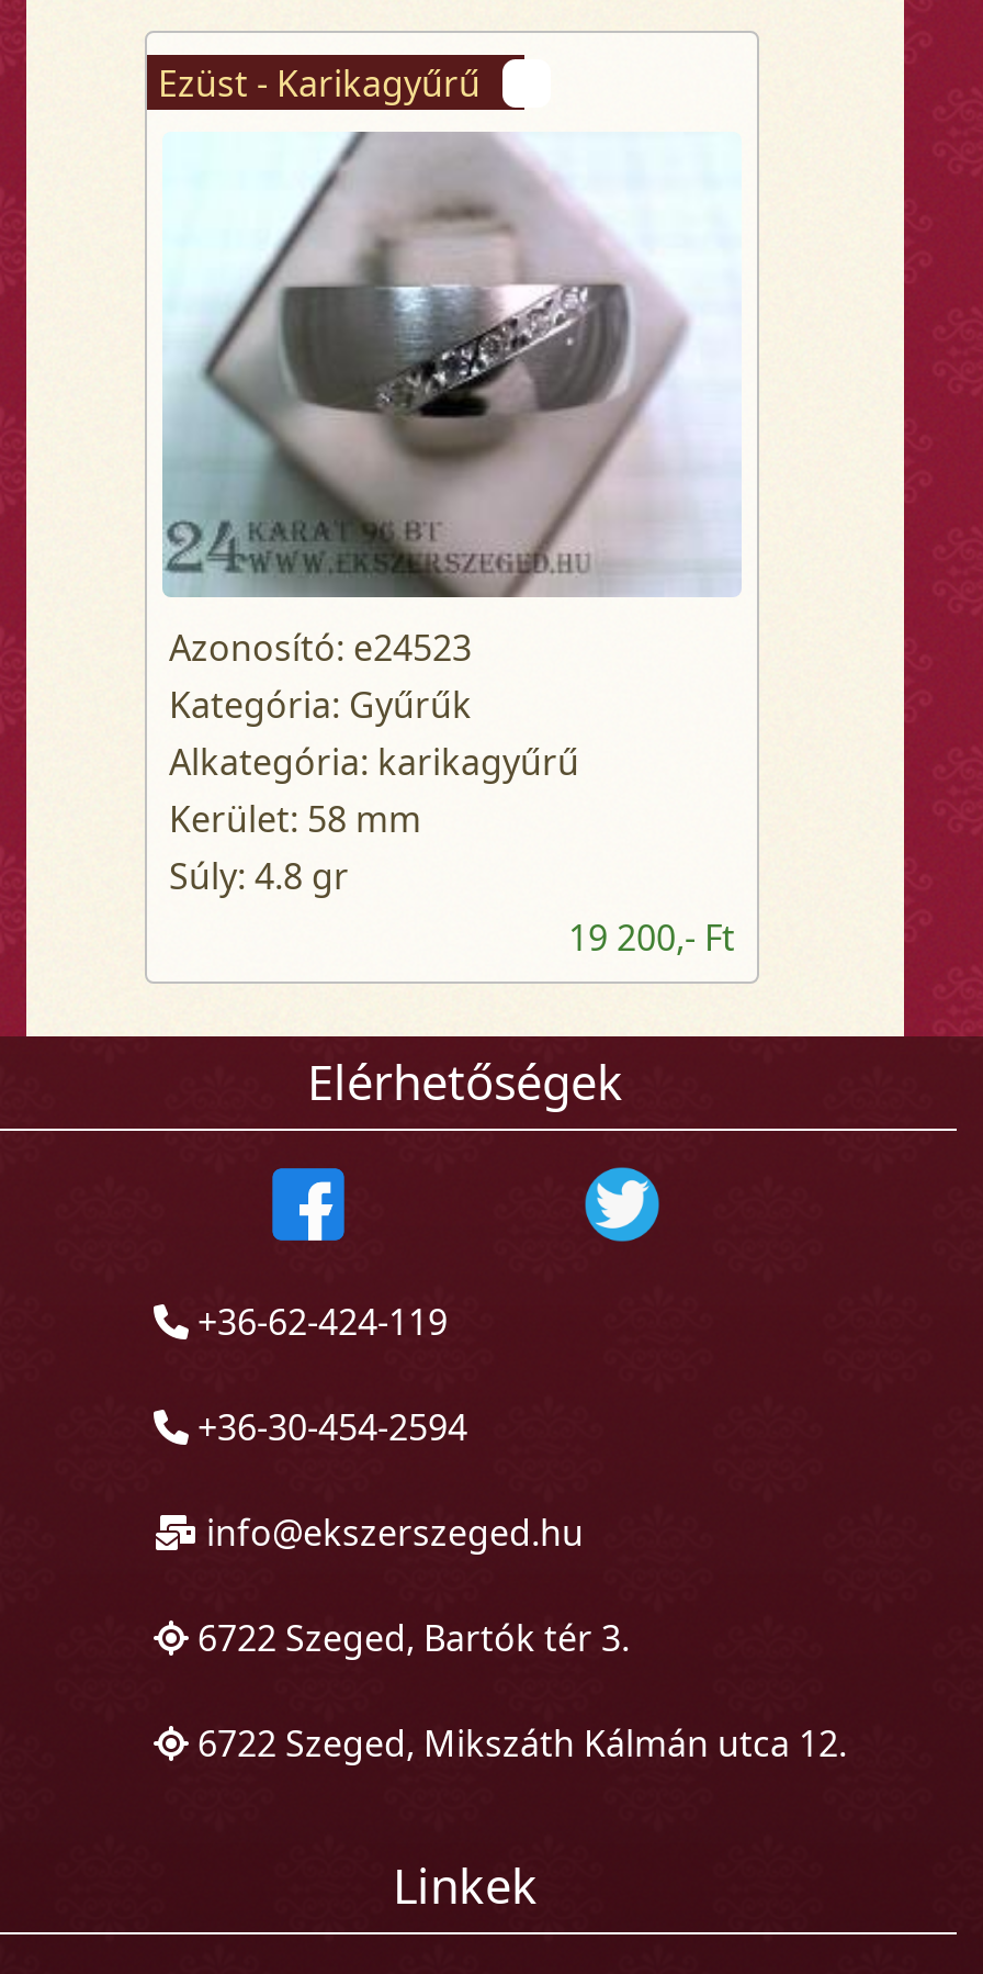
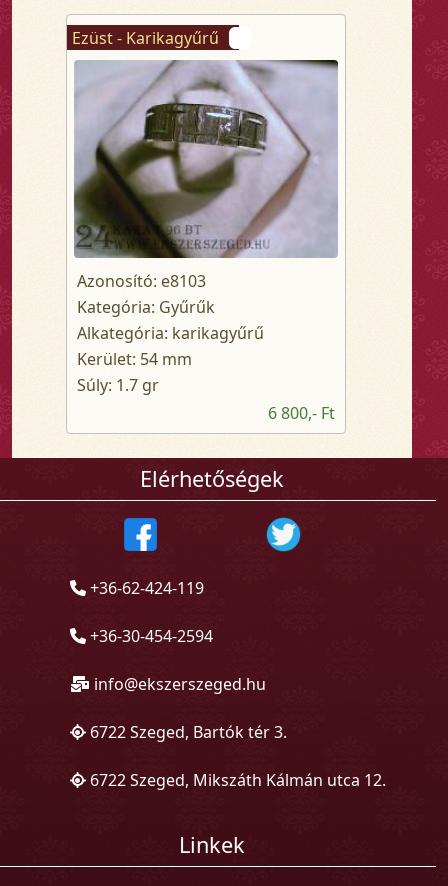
- [image]
- Azonosító: e24523
+ [image]
+ Azonosító: e8103

- Kerület: 58 mm
+ Kerület: 54 mm

- Súly: 4.8 gr
+ Súly: 1.7 gr

- 19 200,- Ft
+ 6 800,- Ft
